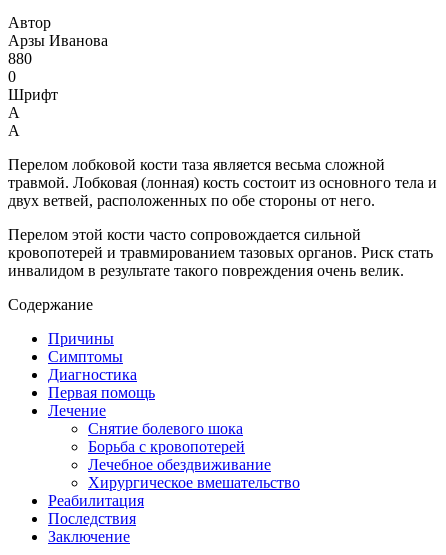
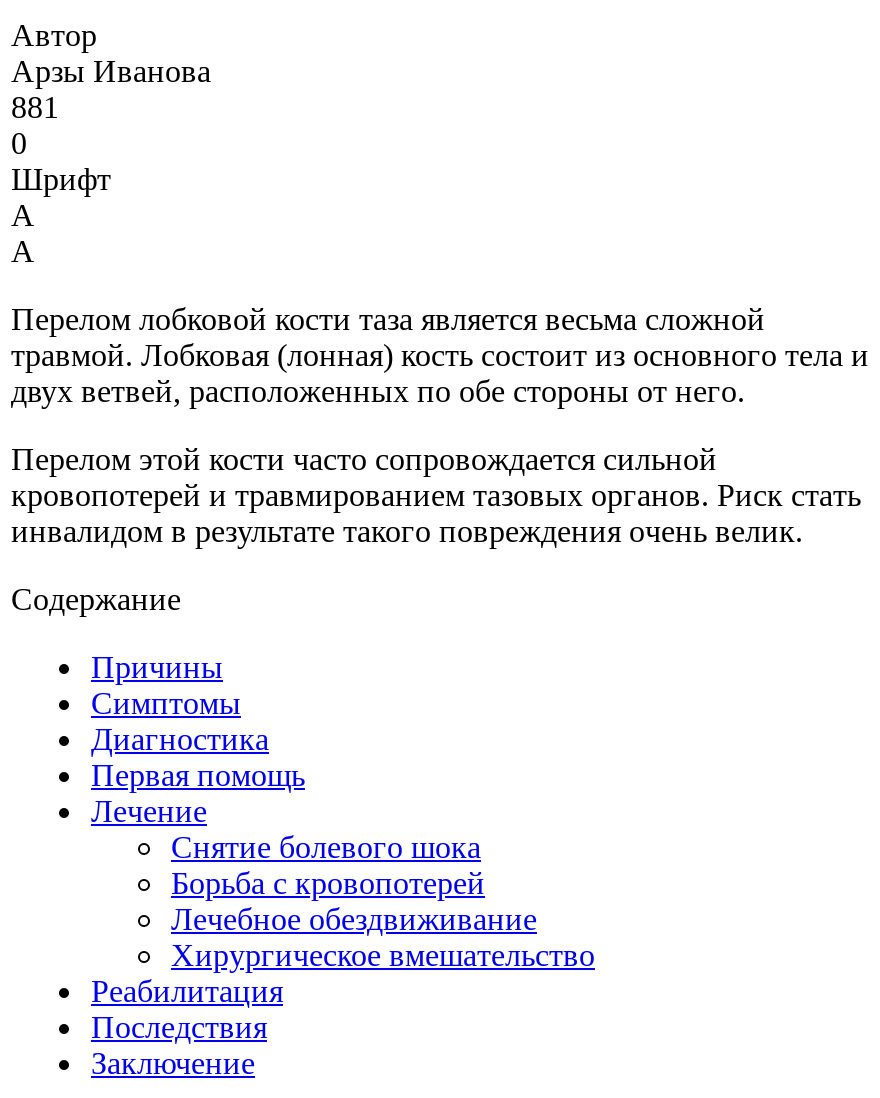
- 880
+ 881
